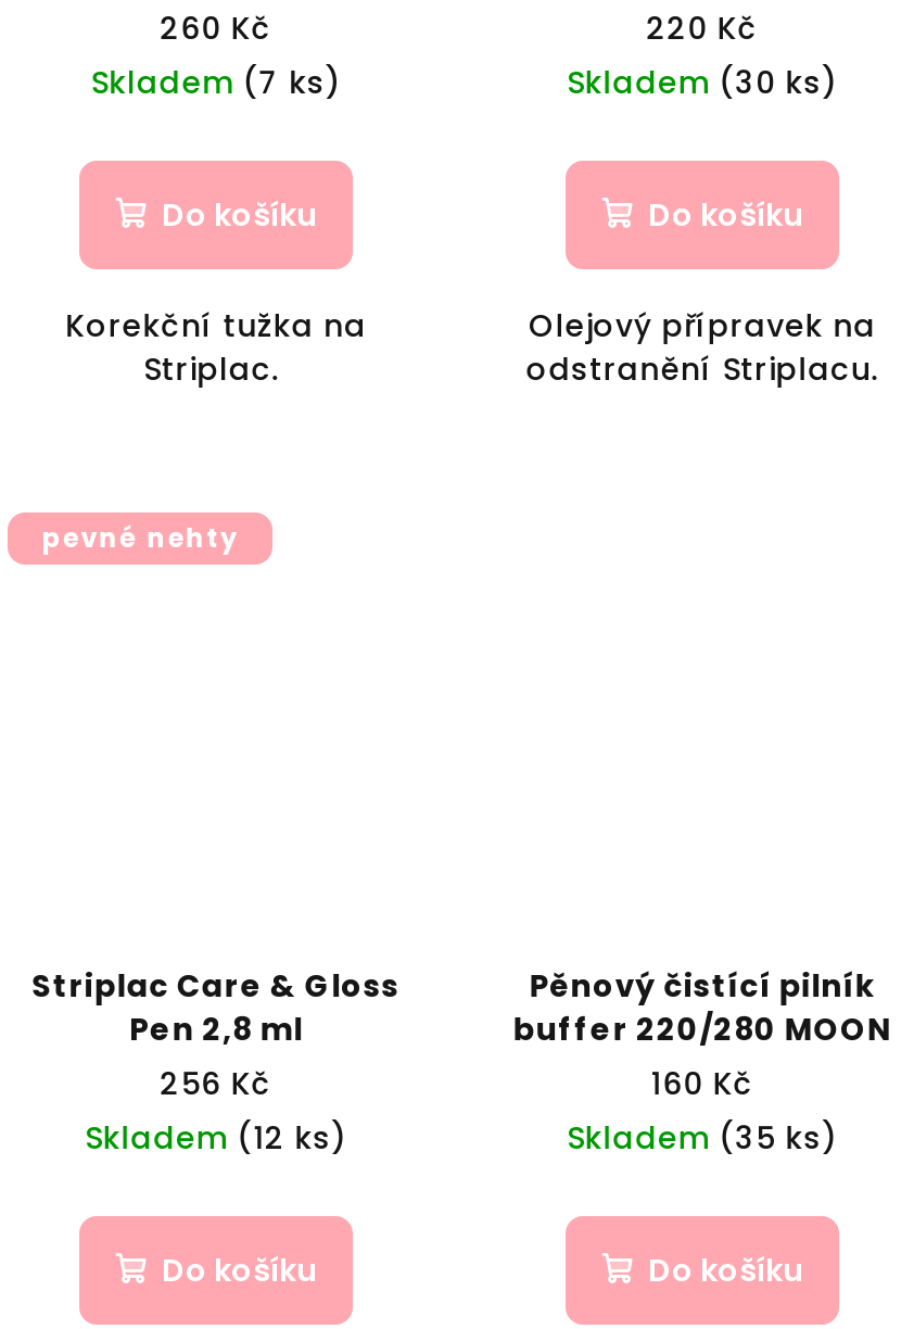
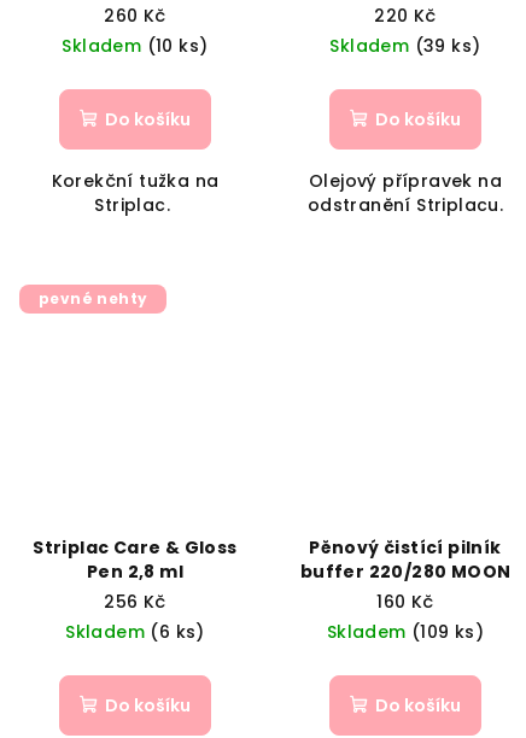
- Skladem (7 ks)
+ Skladem (10 ks)

- Skladem (30 ks)
+ Skladem (39 ks)

- Skladem (12 ks)
+ Skladem (6 ks)

- Skladem (35 ks)
+ Skladem (109 ks)
